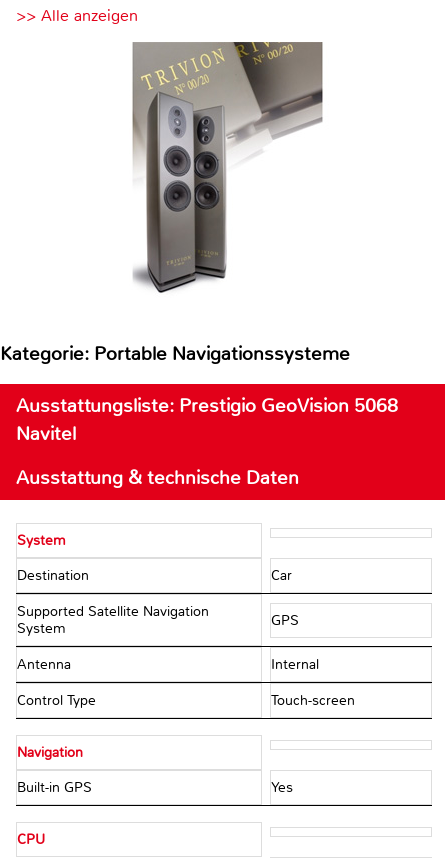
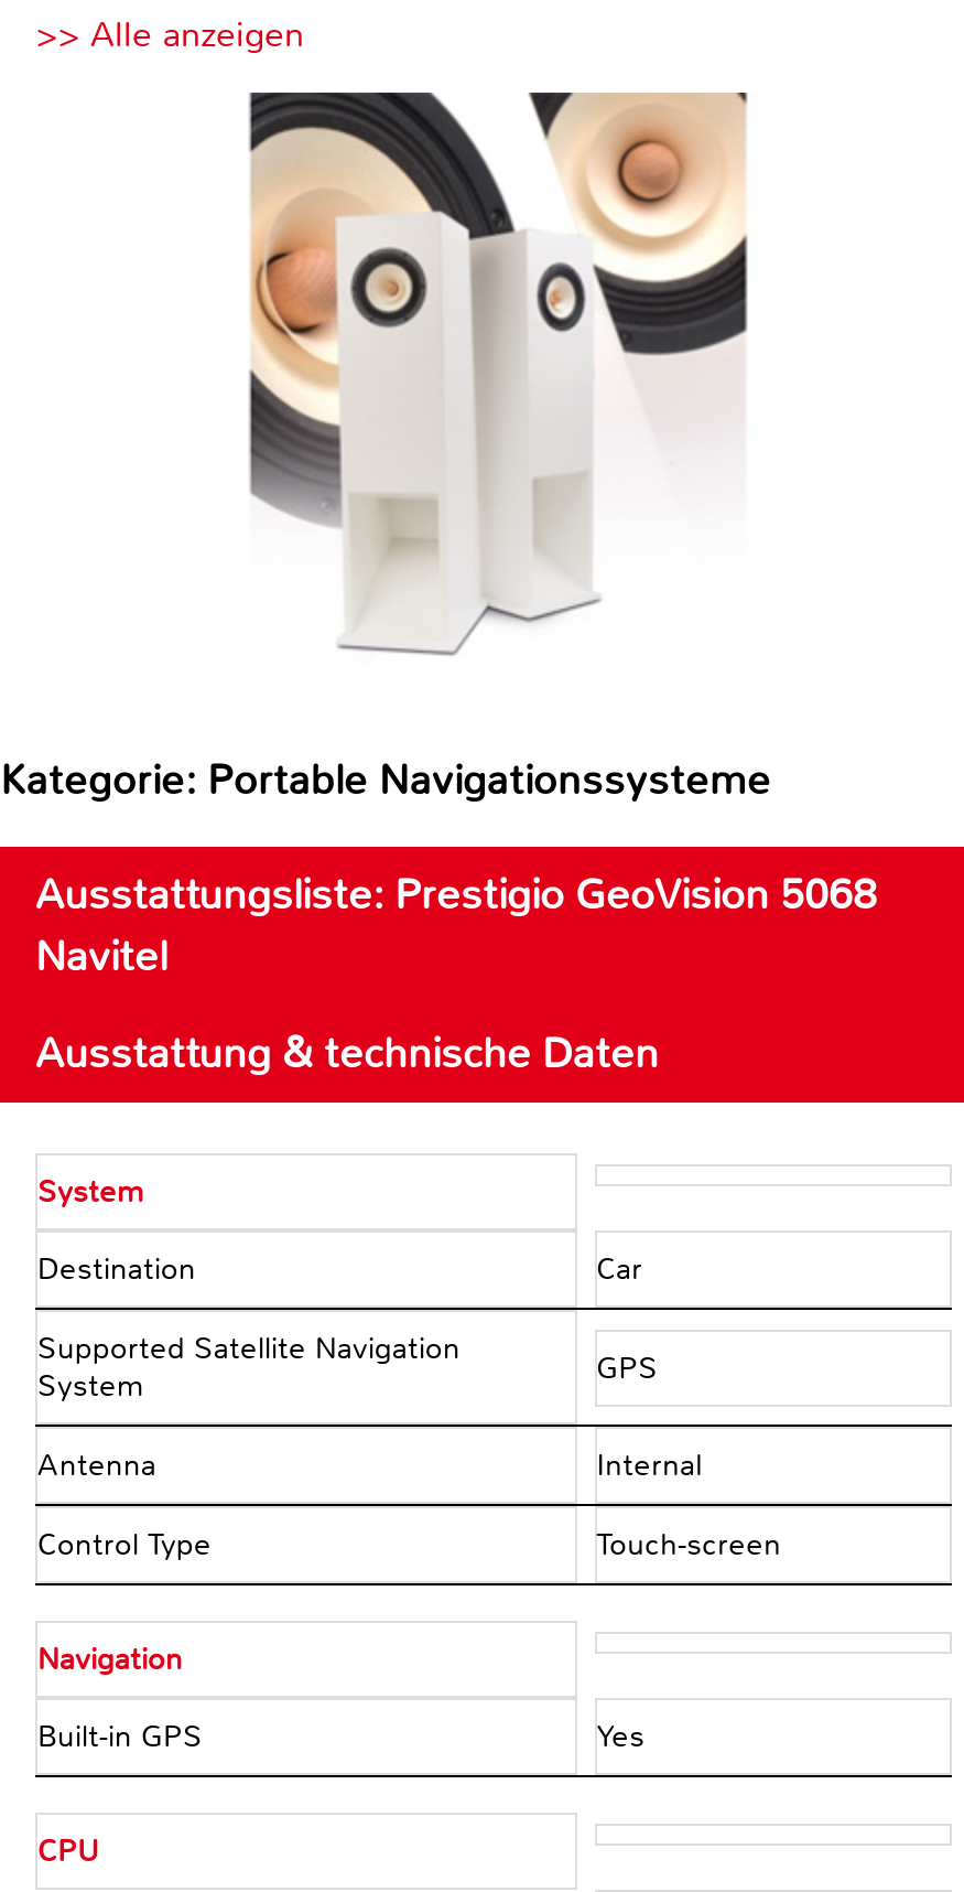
- [image]
+ [image]
